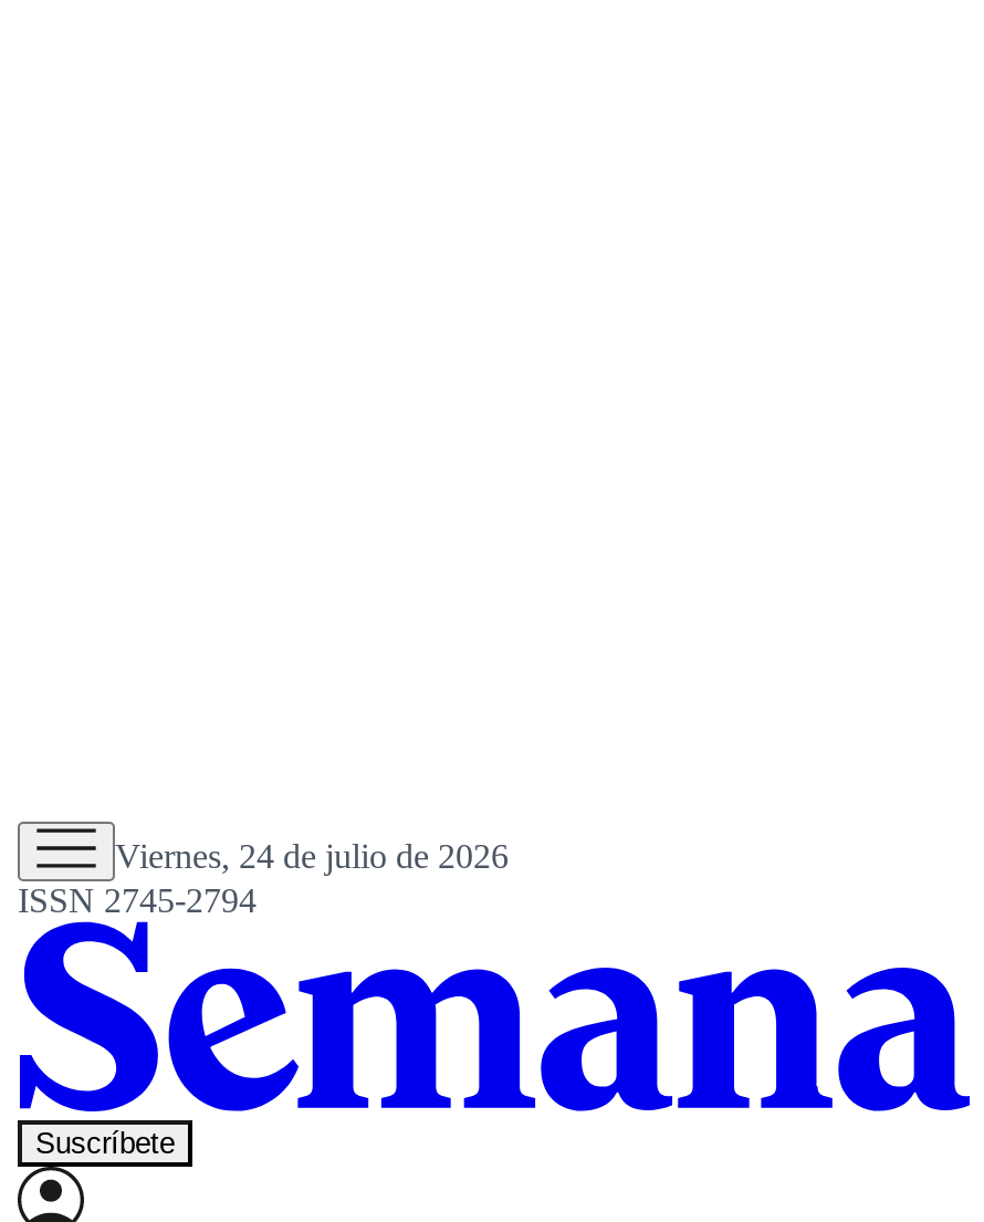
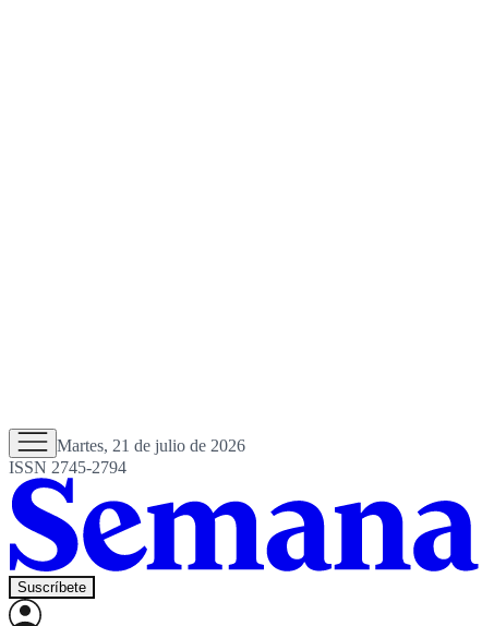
- Viernes, 24 de julio de 2026
+ Martes, 21 de julio de 2026
